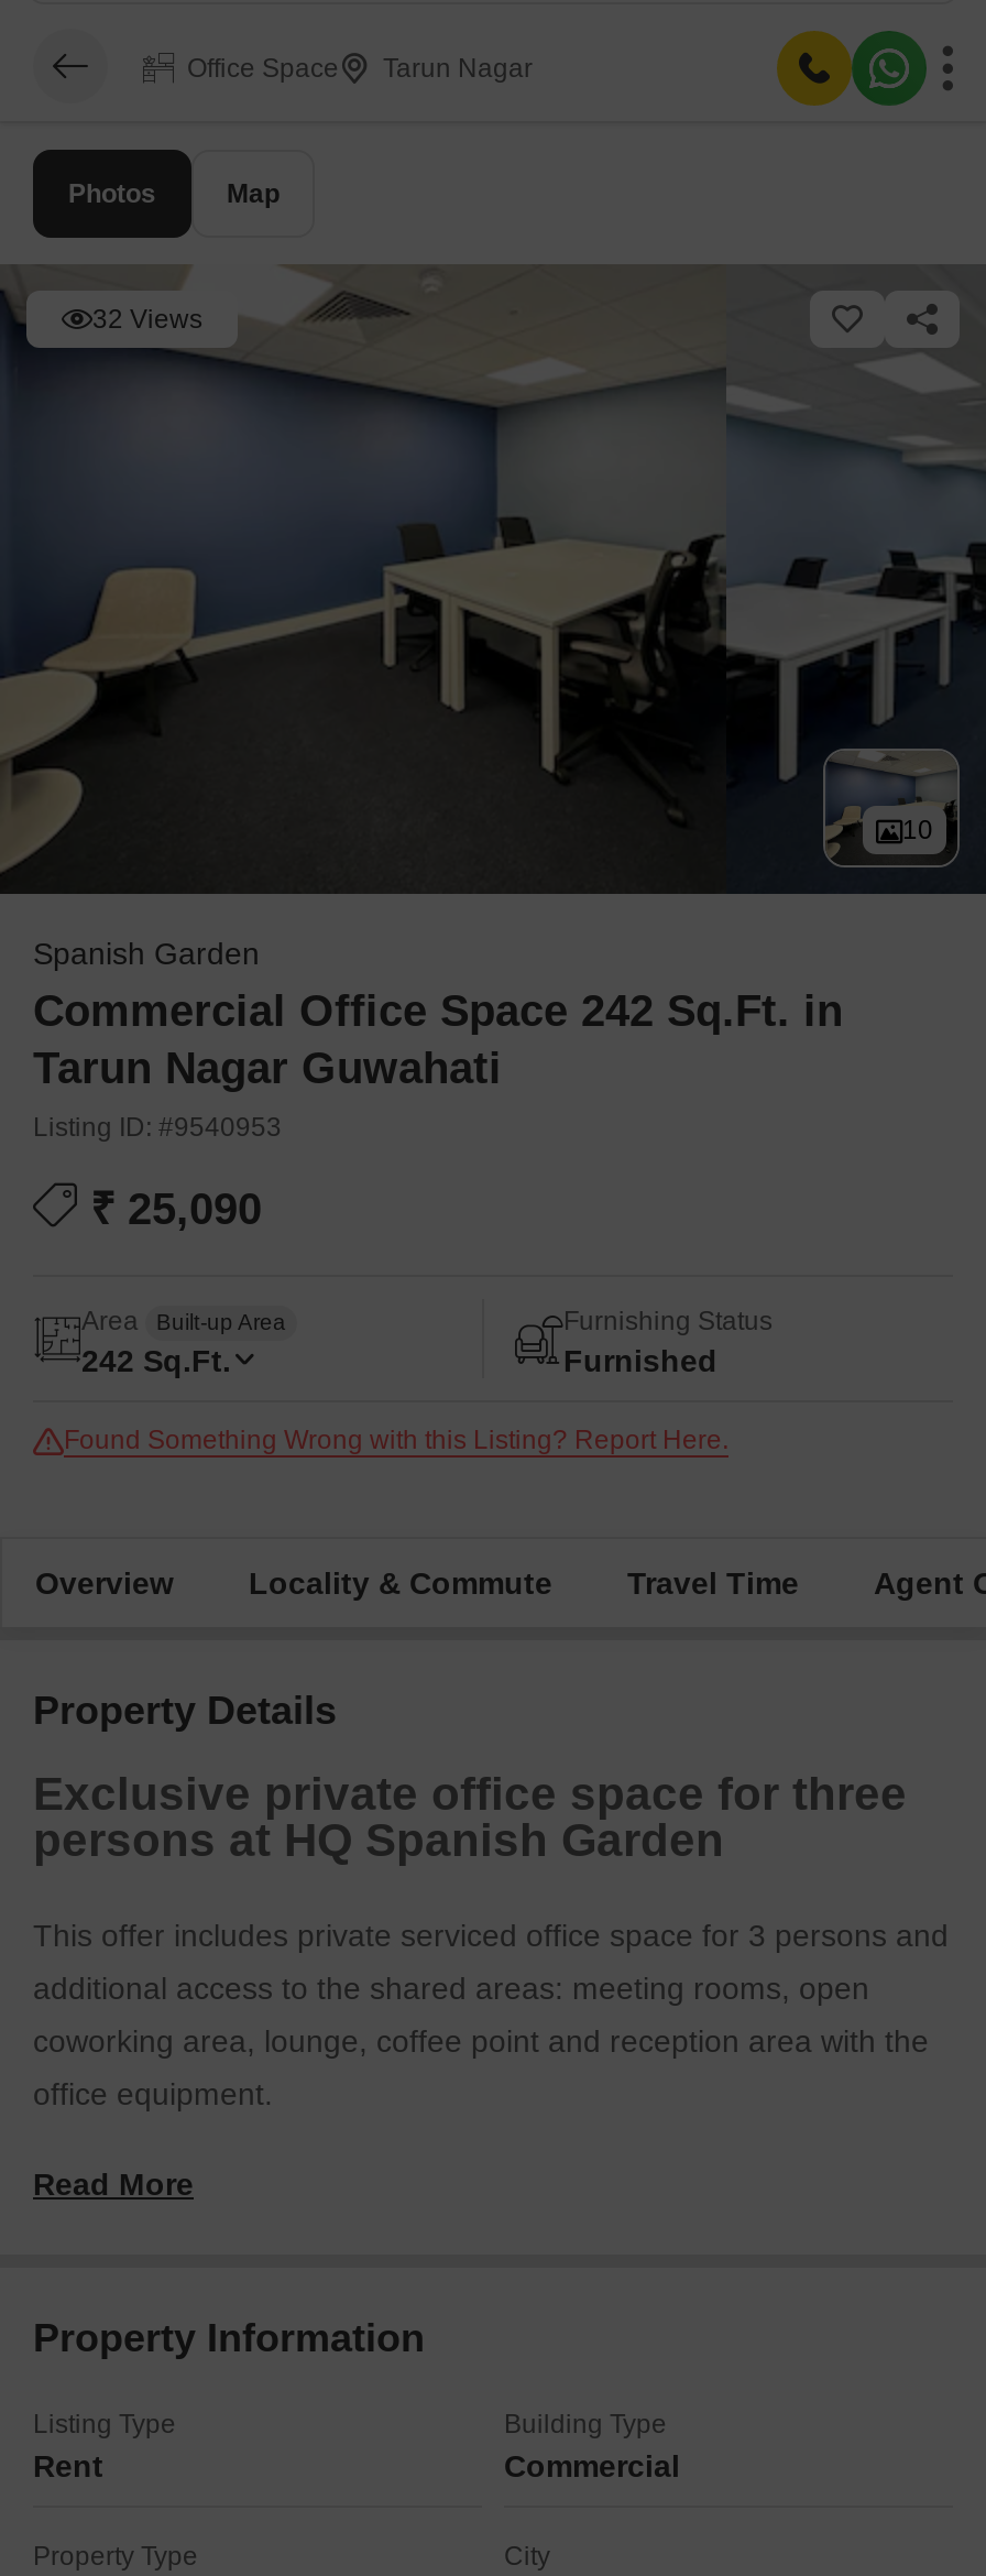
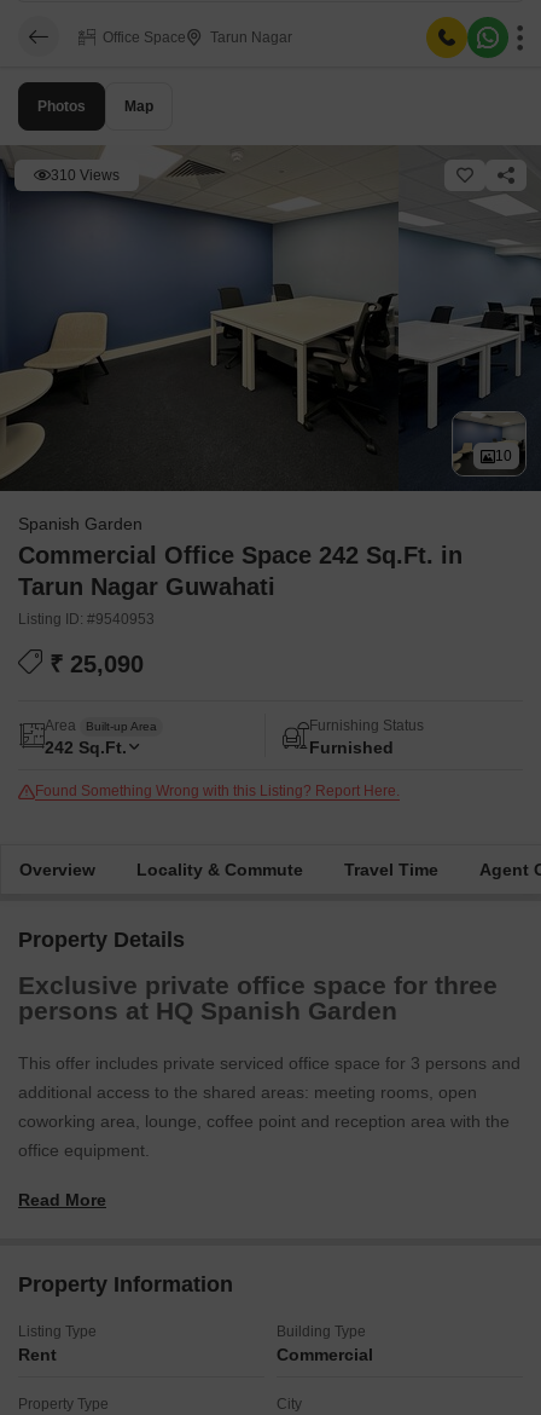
- 32 Views
+ 310 Views
